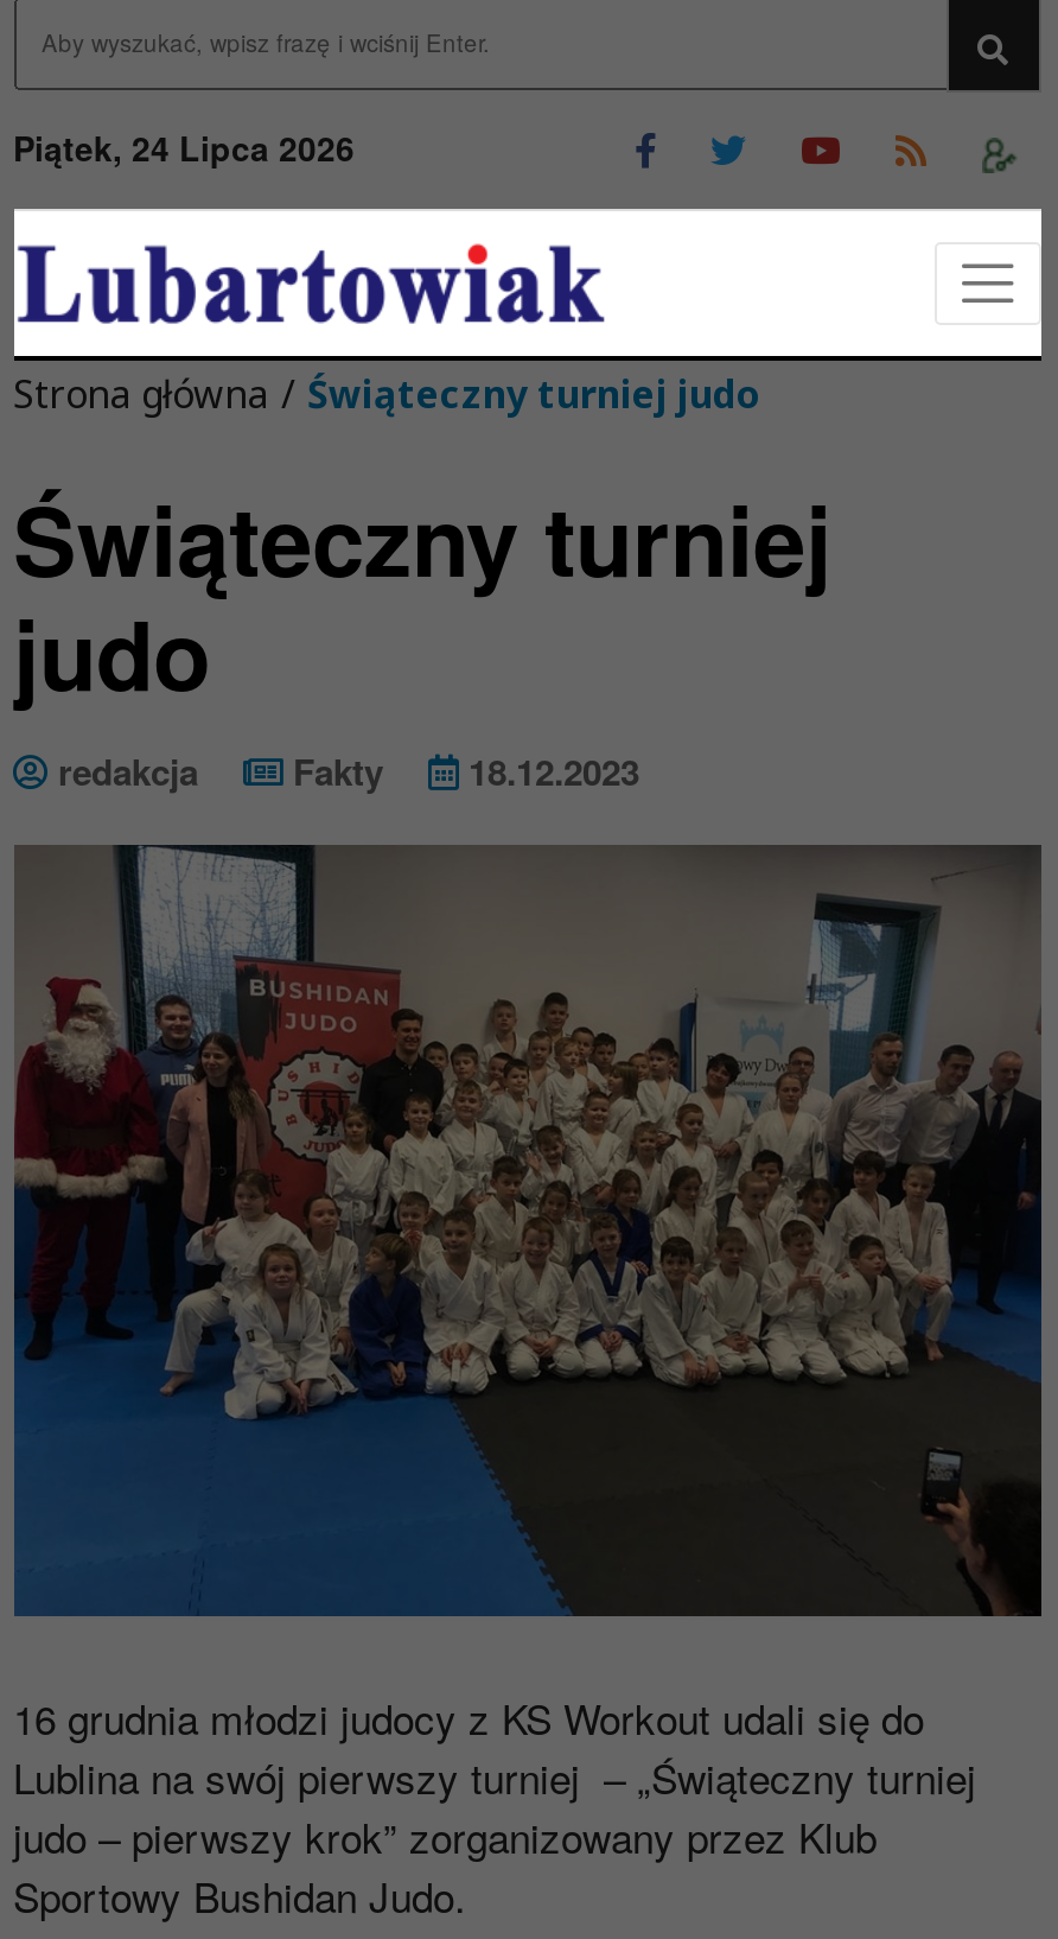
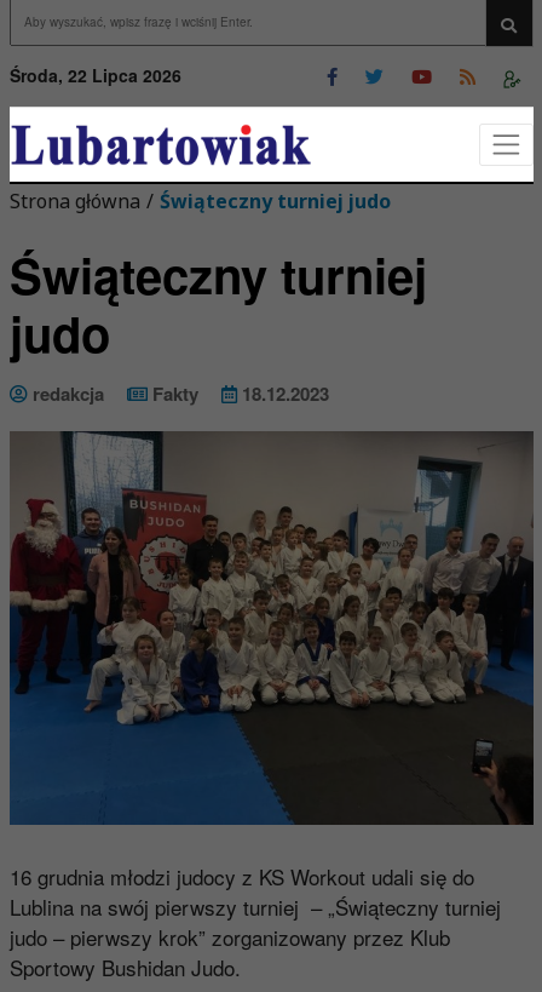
- Piątek, 24 Lipca 2026
+ Środa, 22 Lipca 2026
